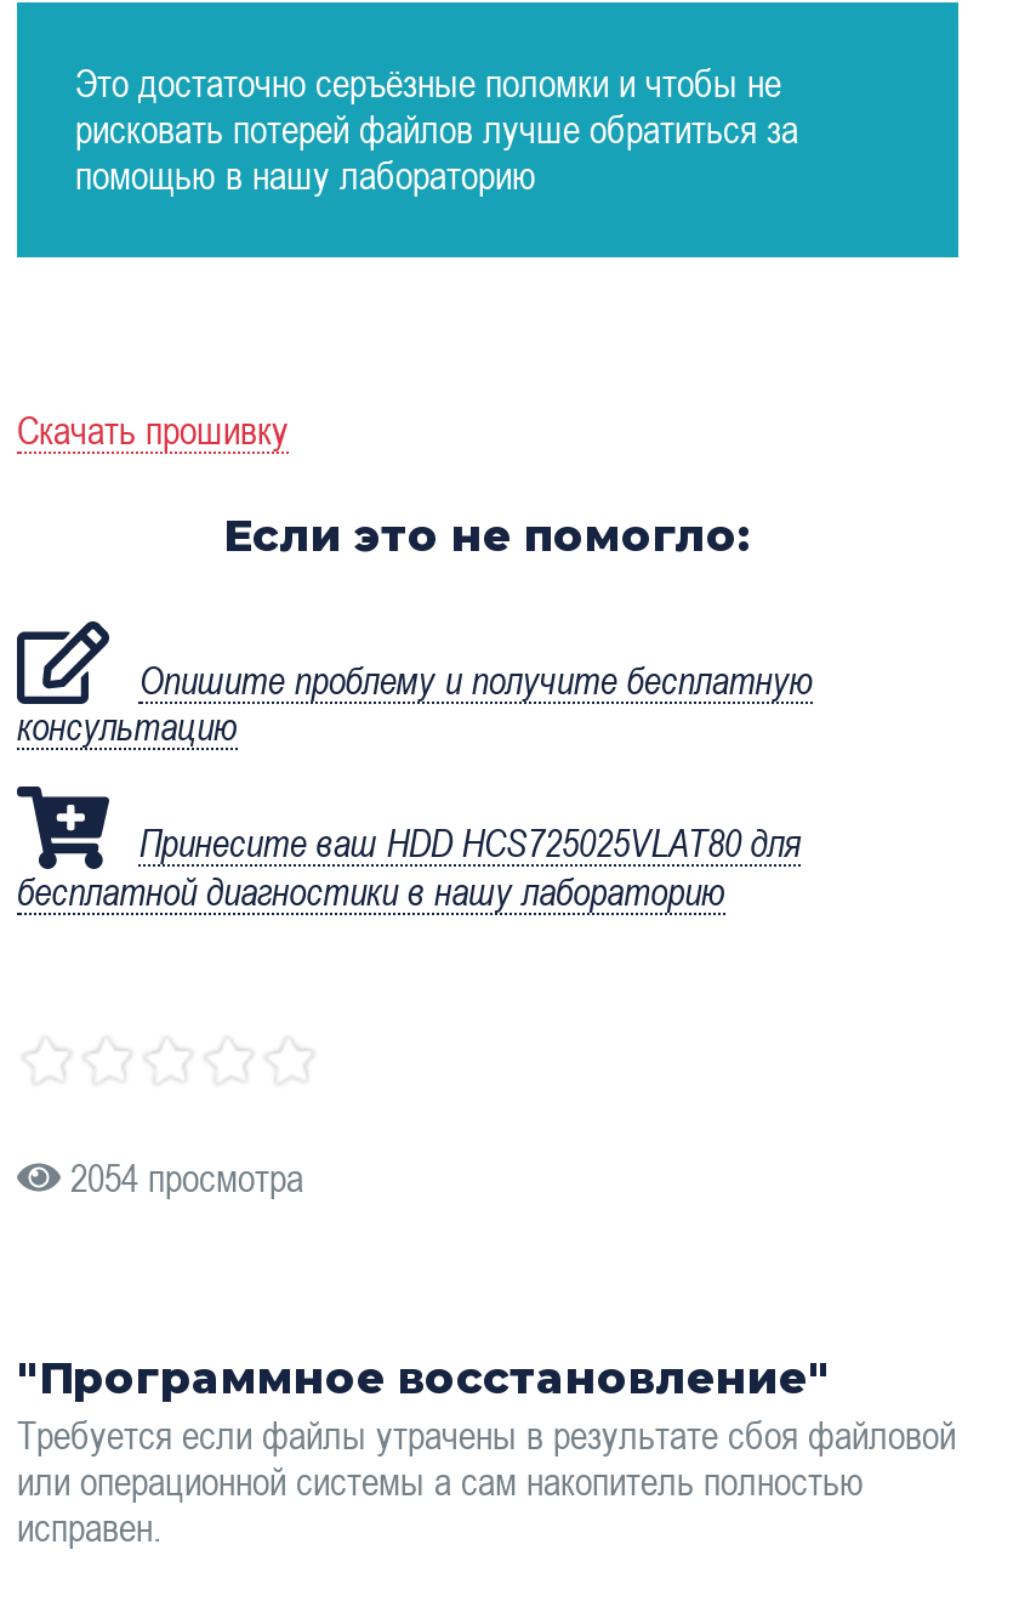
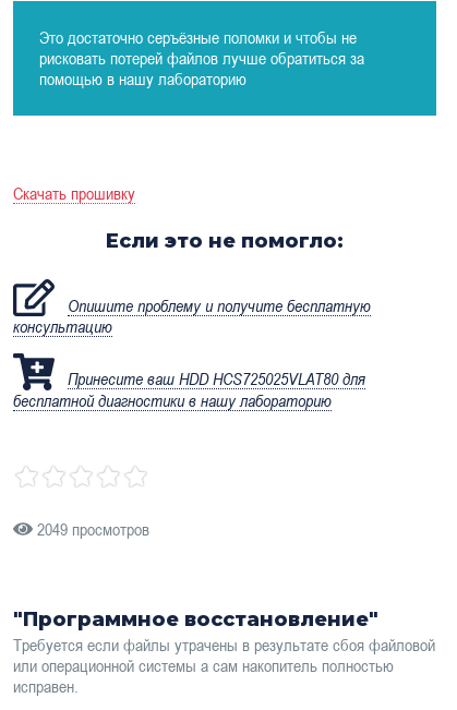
- 2054 просмотра
+ 2049 просмотров
